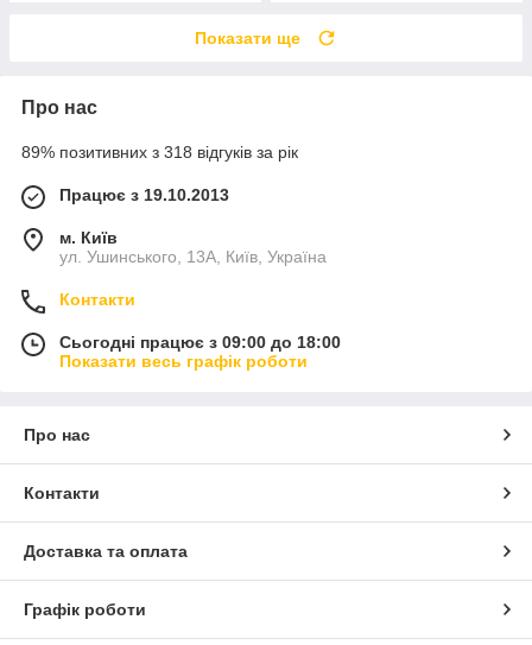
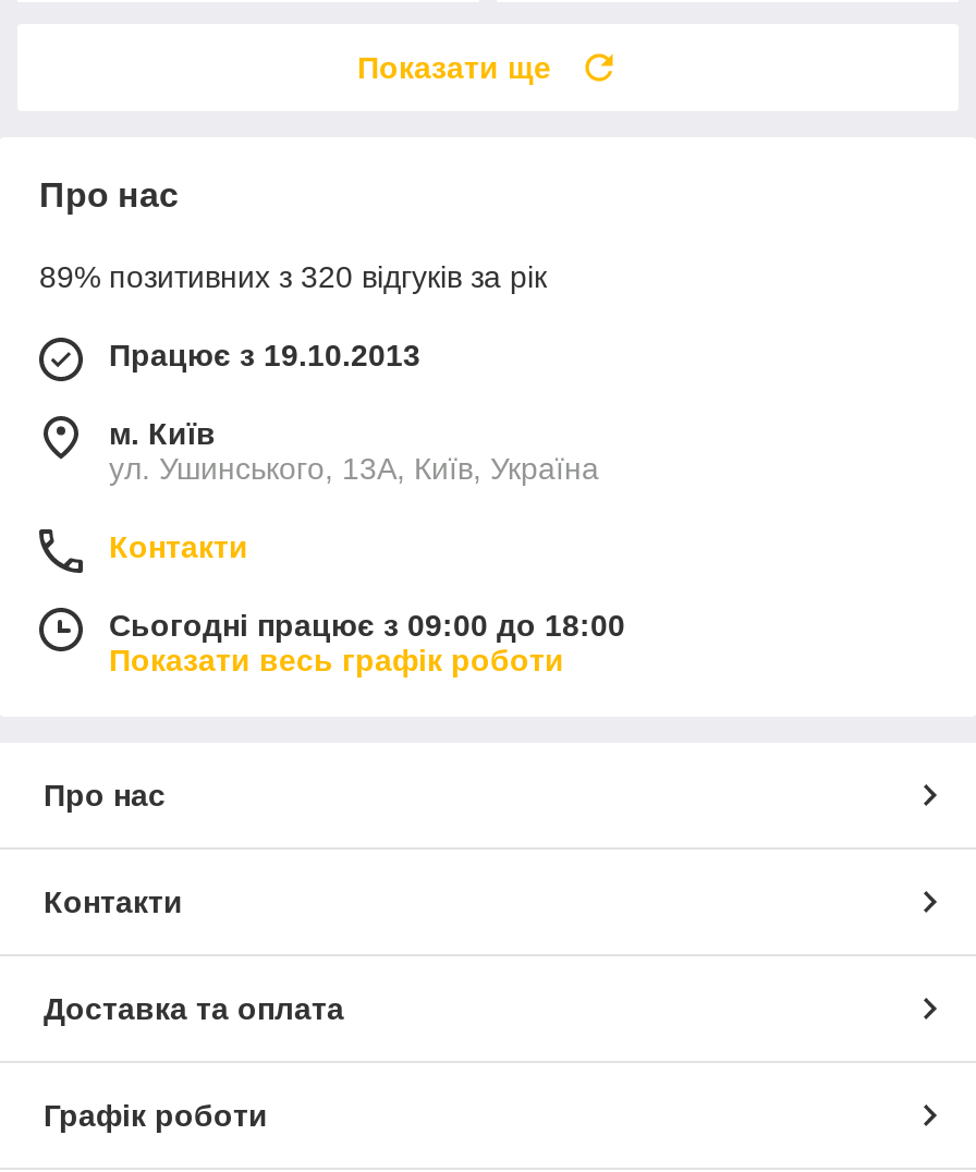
- 89% позитивних з 318 відгуків за рік
+ 89% позитивних з 320 відгуків за рік
